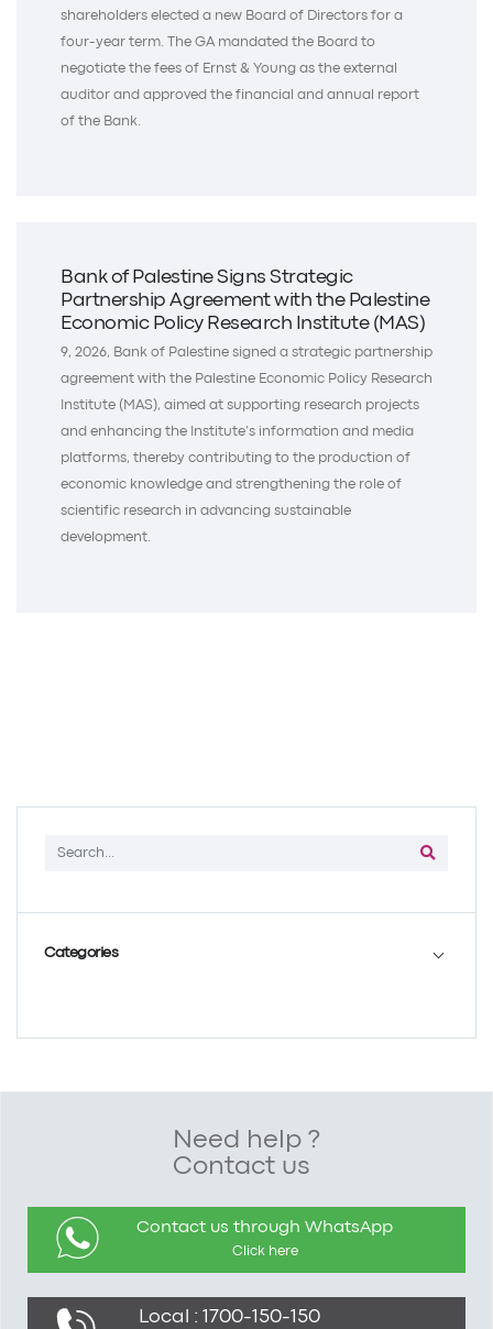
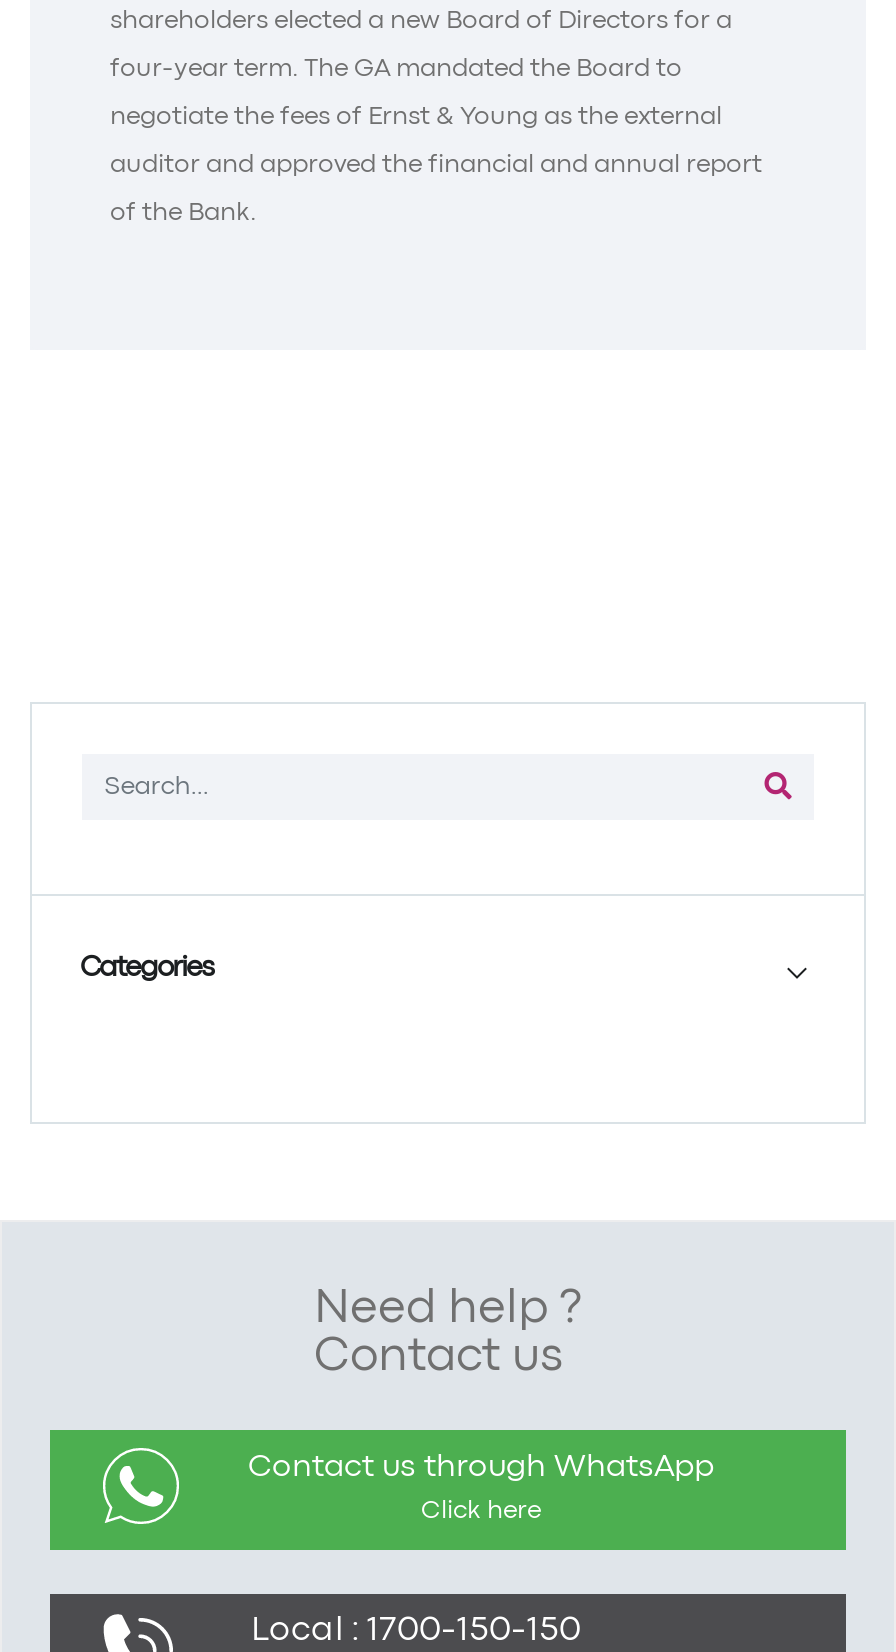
- Bank of Palestine Signs Strategic
- Partnership Agreement with the Palestine
- Economic Policy Research Institute (MAS)
- 9, 2026, Bank of Palestine signed a strategic partnership
- agreement with the Palestine Economic Policy Research
- Institute (MAS), aimed at supporting research projects
- and enhancing the Institute’s information and media
- platforms, thereby contributing to the production of
- economic knowledge and strengthening the role of
- scientific research in advancing sustainable
- development.
